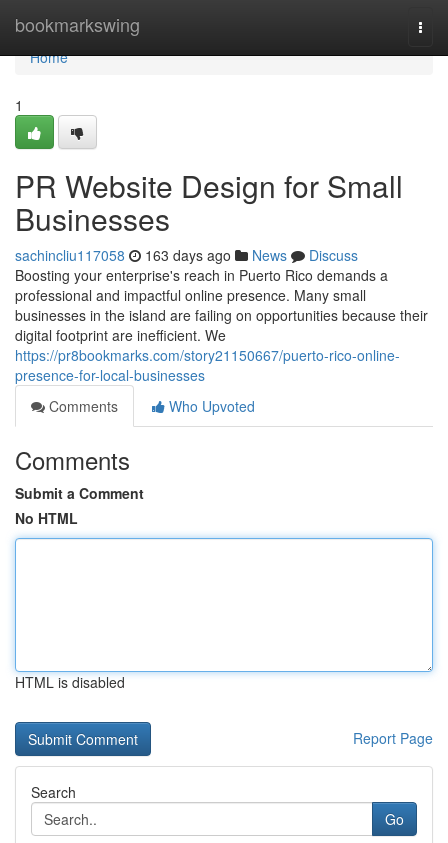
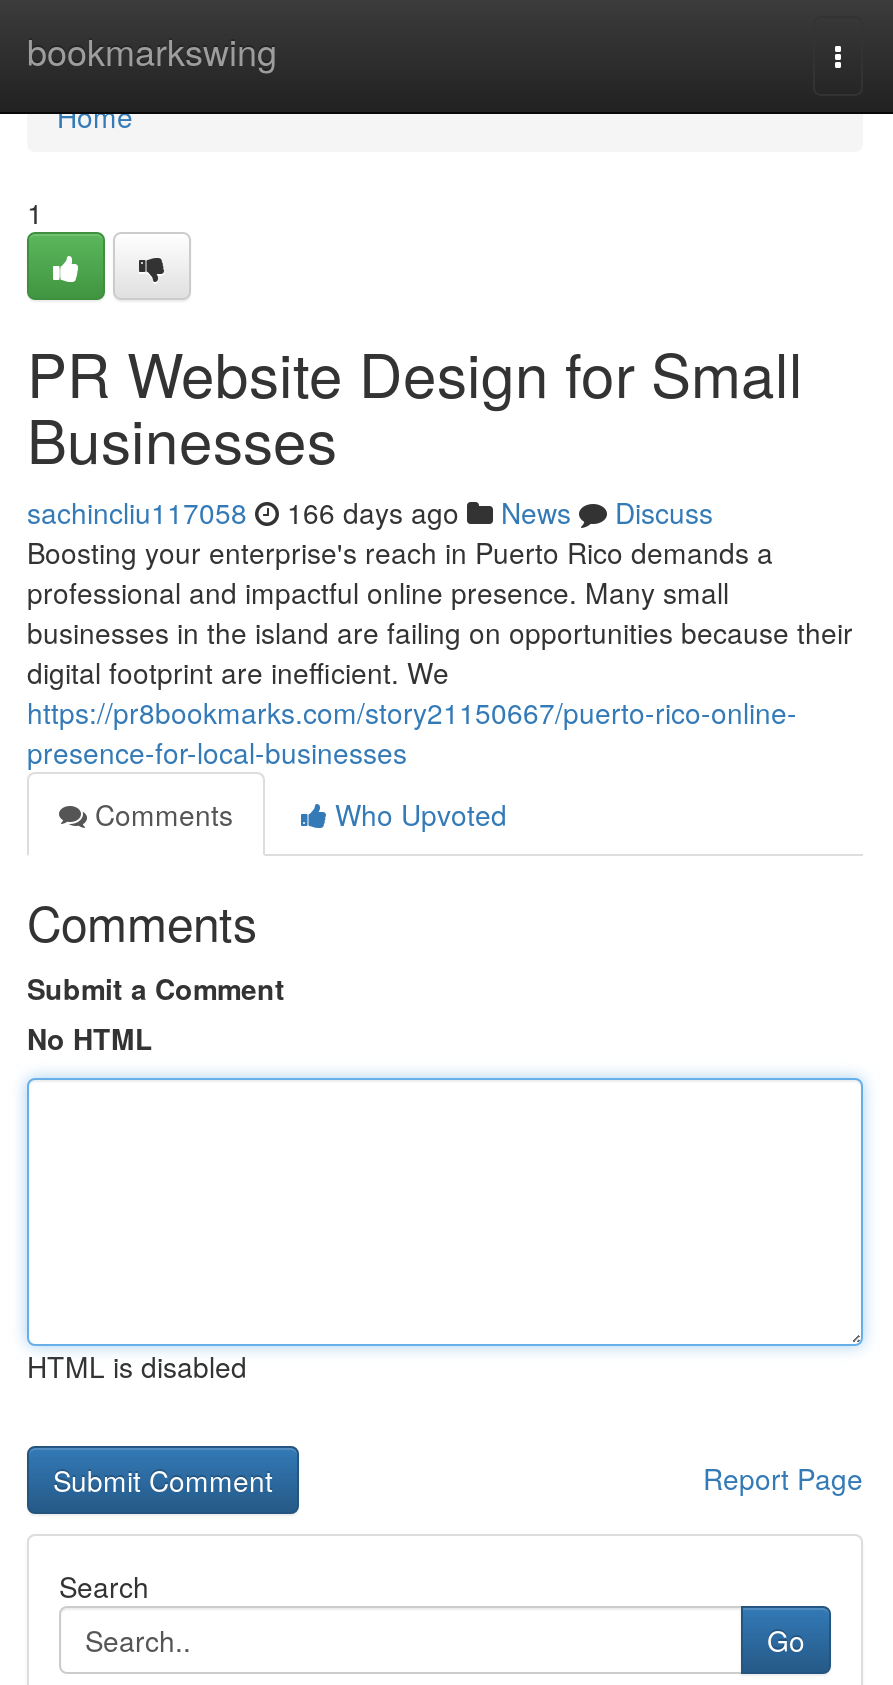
- sachincliu117058 163 days ago News Discuss
+ sachincliu117058 166 days ago News Discuss
